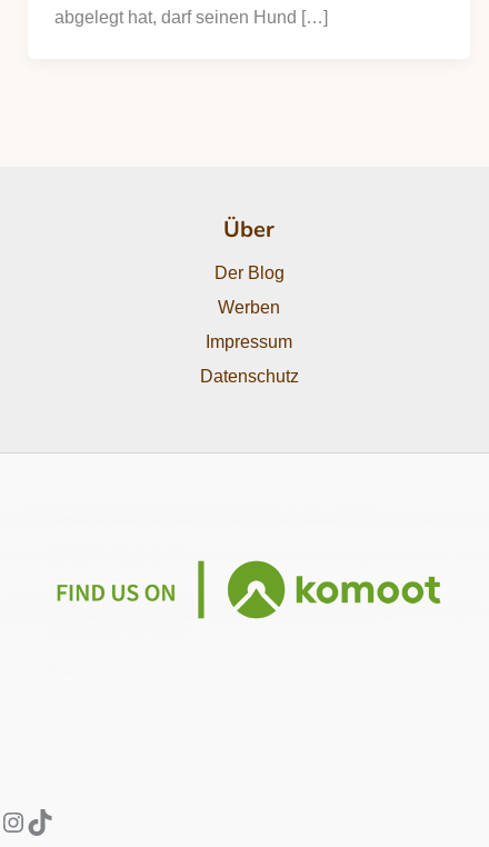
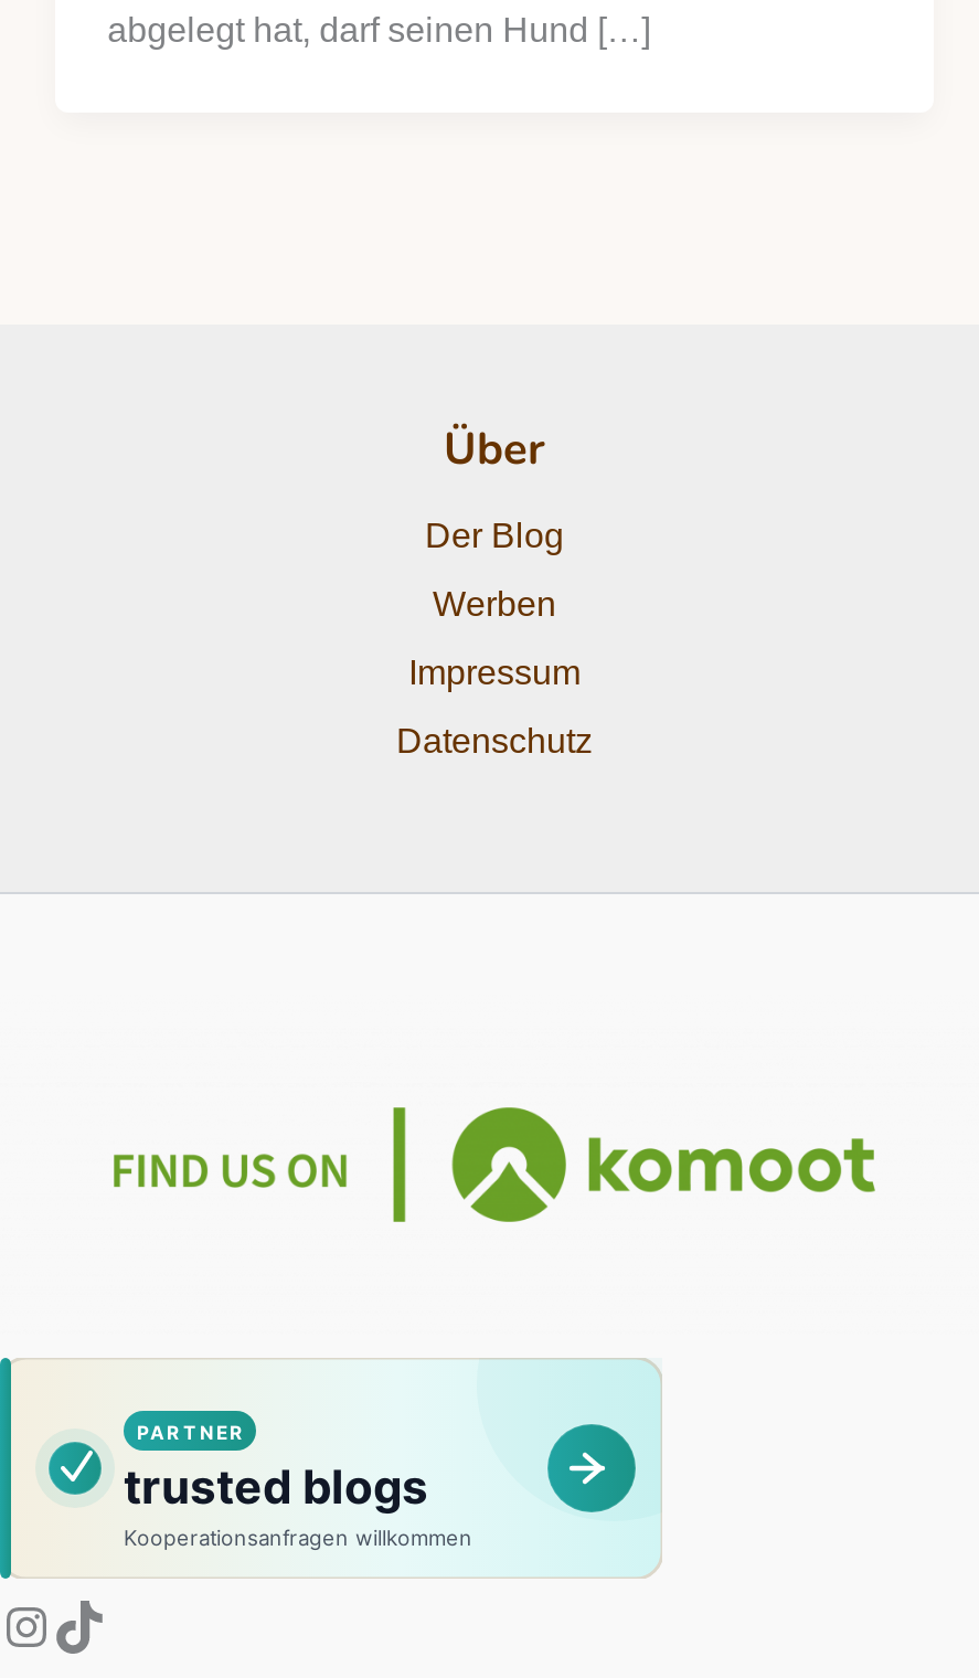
+ [image]
